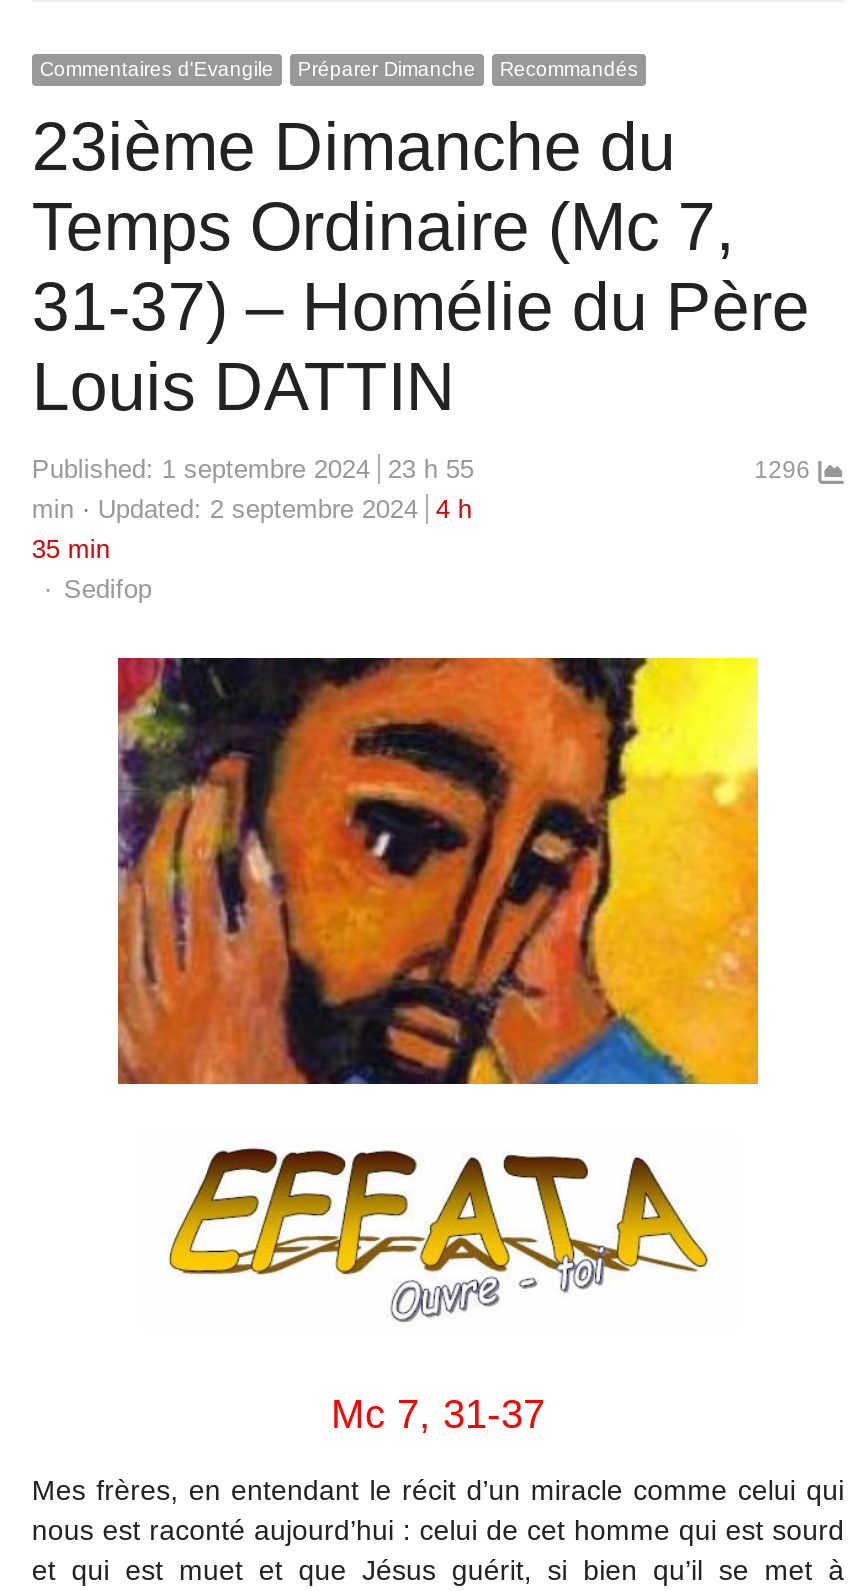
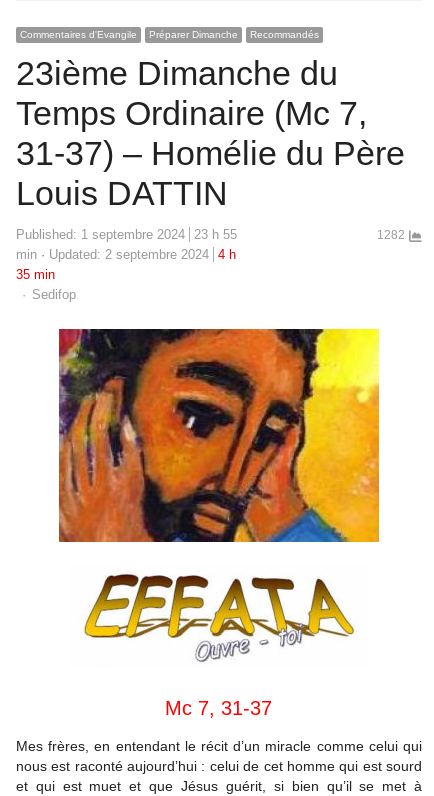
- 1296
+ 1282
